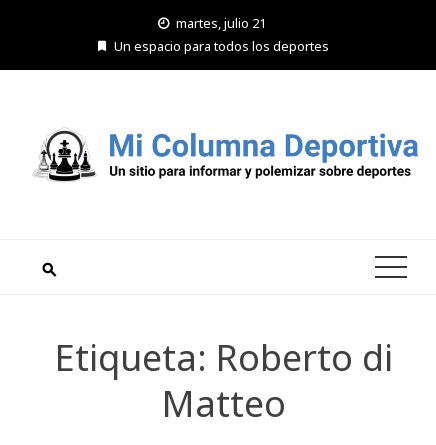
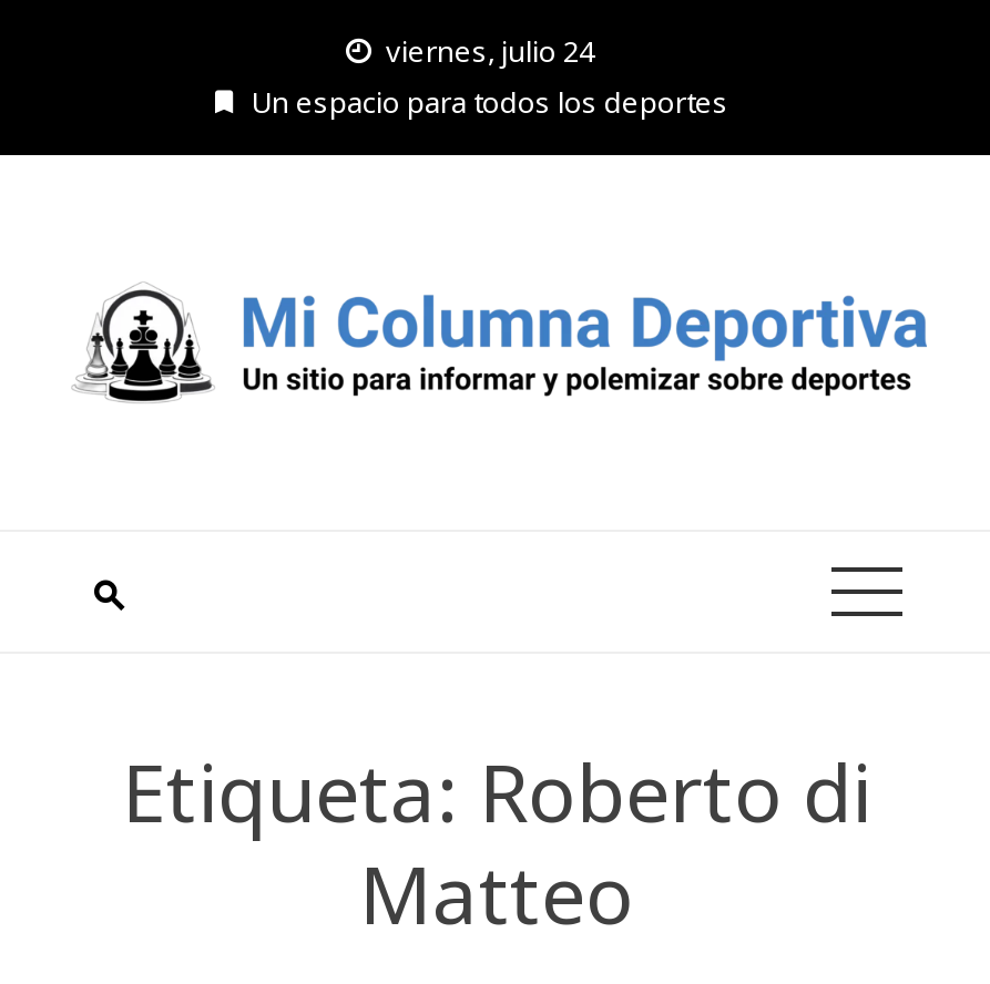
- martes, julio 21
+ viernes, julio 24
